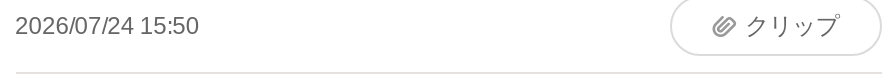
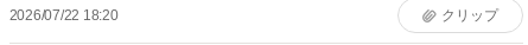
- 2026/07/24 15:50
+ 2026/07/22 18:20
